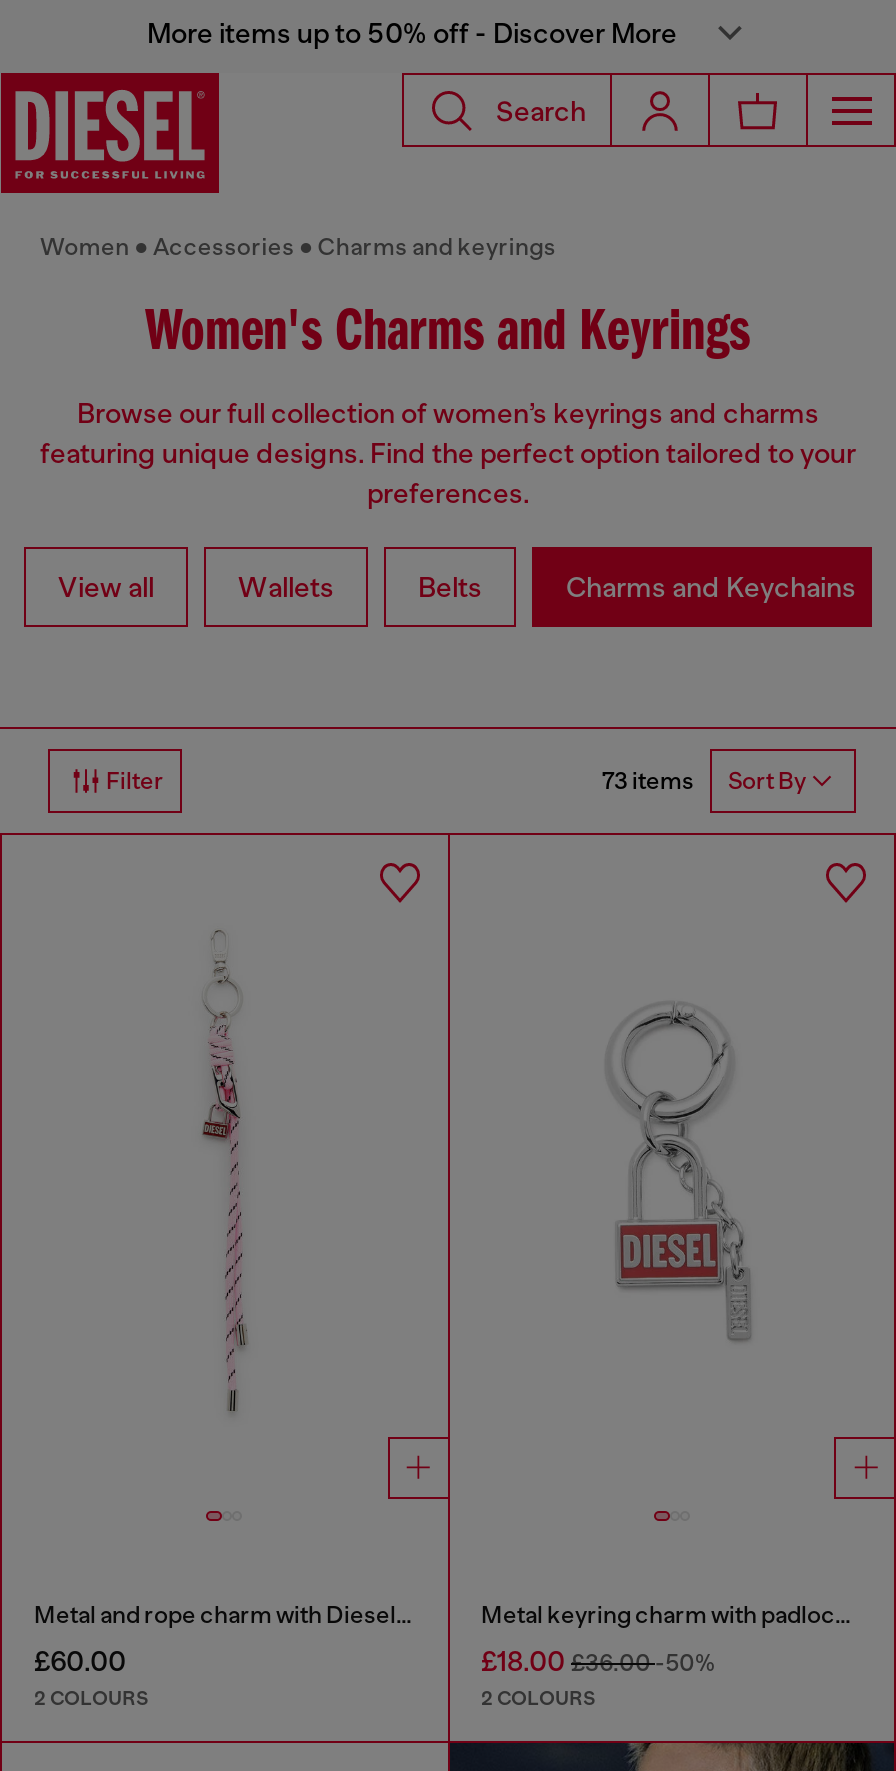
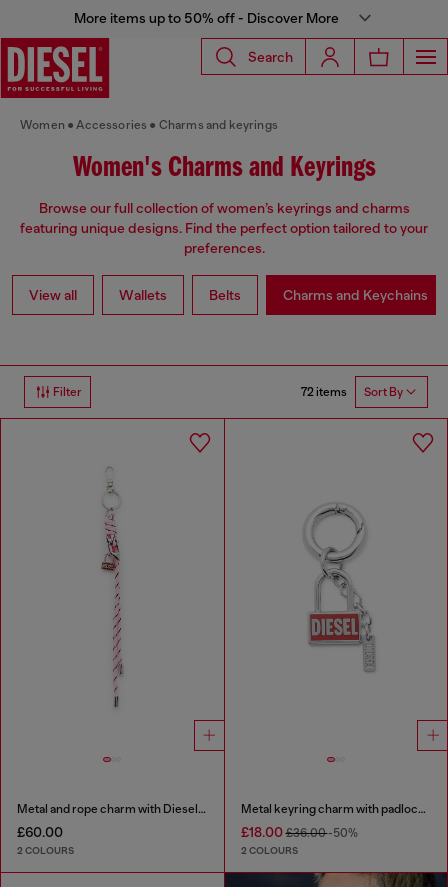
- 73 items Sort By
+ 72 items Sort By
